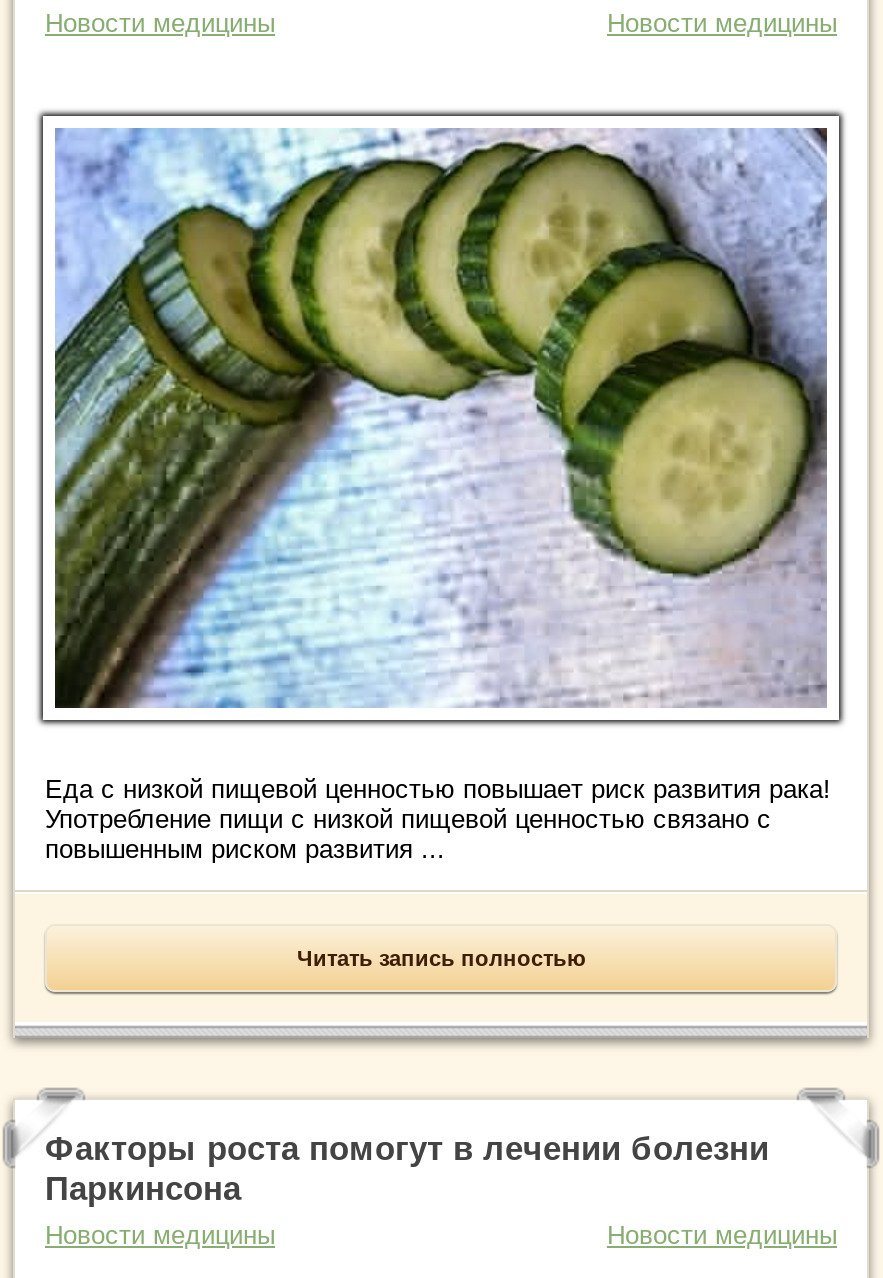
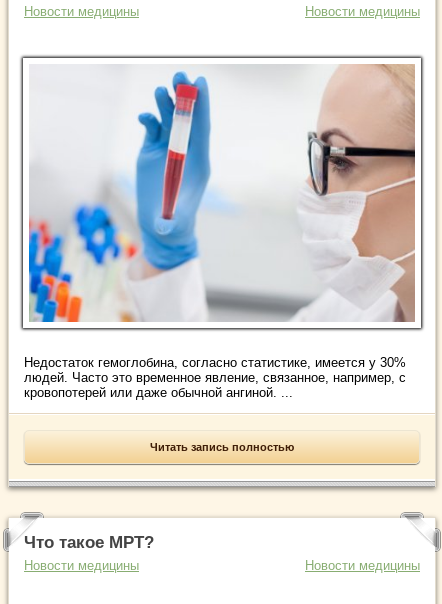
- [image]
- Еда с низкой пищевой ценностью повышает риск развития рака!
- Употребление пищи с низкой пищевой ценностью связано с
- повышенным риском развития ...
+ [image]
+ Недостаток гемоглобина, согласно статистике, имеется у 30%
+ людей. Часто это временное явление, связанное, например, с
+ кровопотерей или даже обычной ангиной. ...

- Факторы роста помогут в лечении болезни
- Паркинсона
+ Что такое МРТ?
